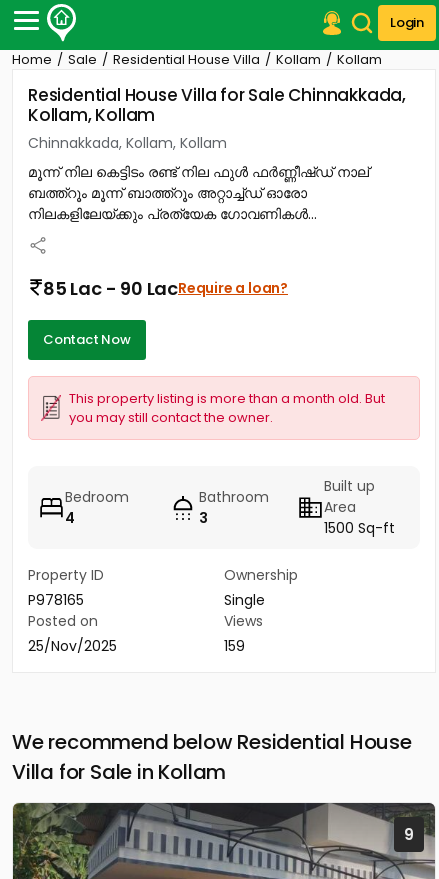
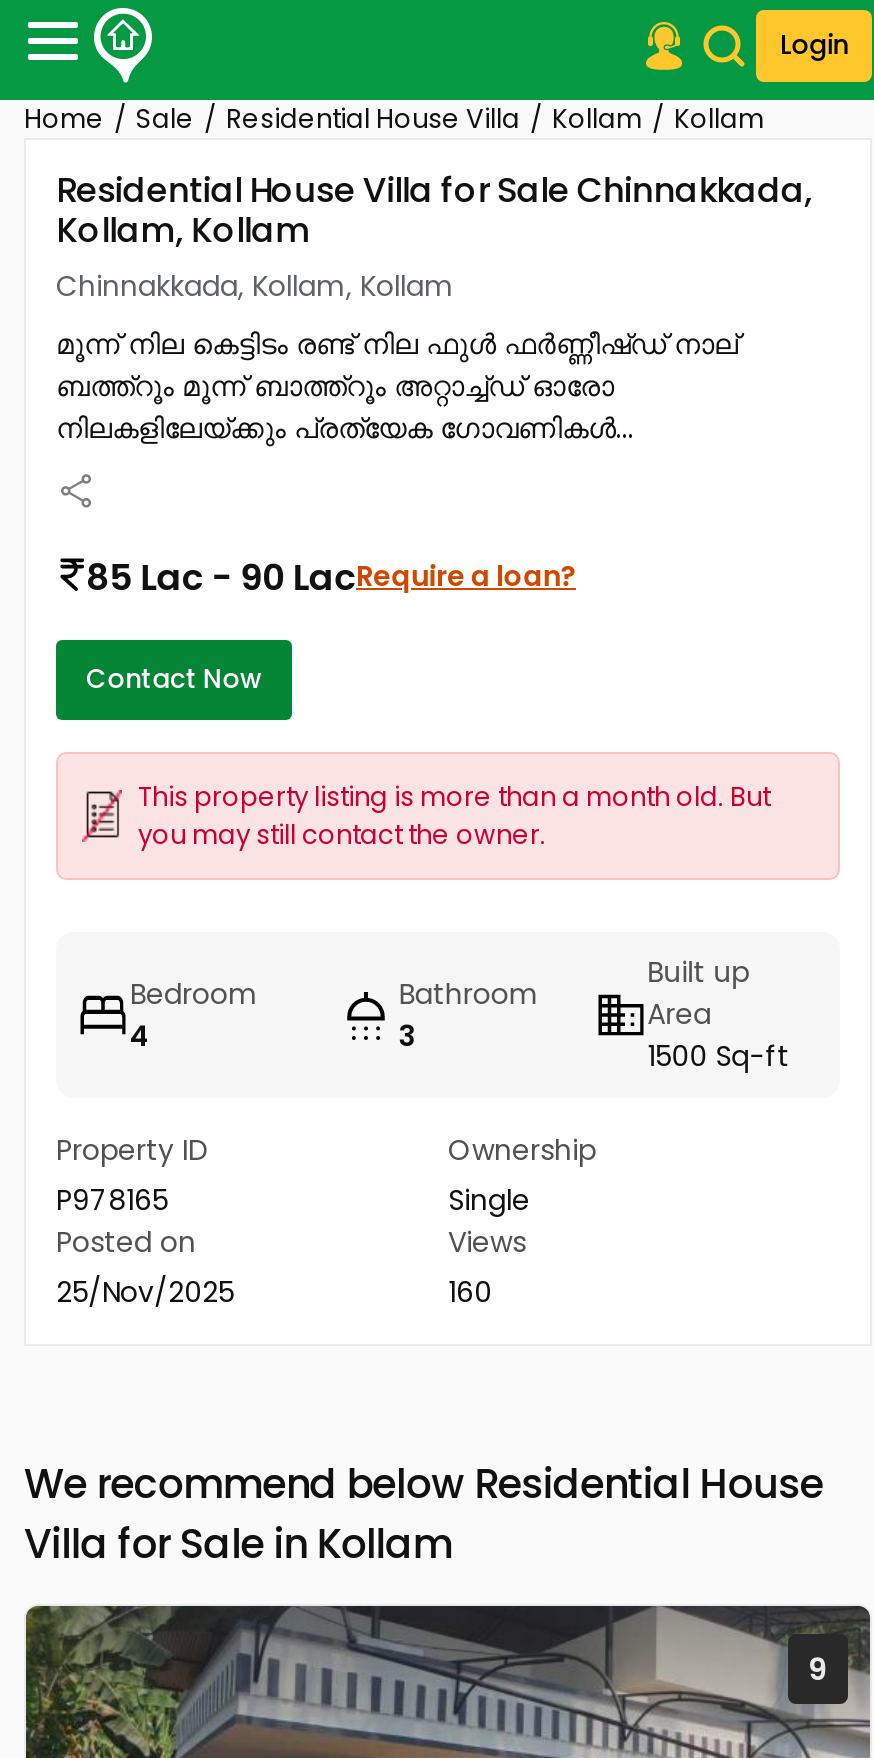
- 159
+ 160
